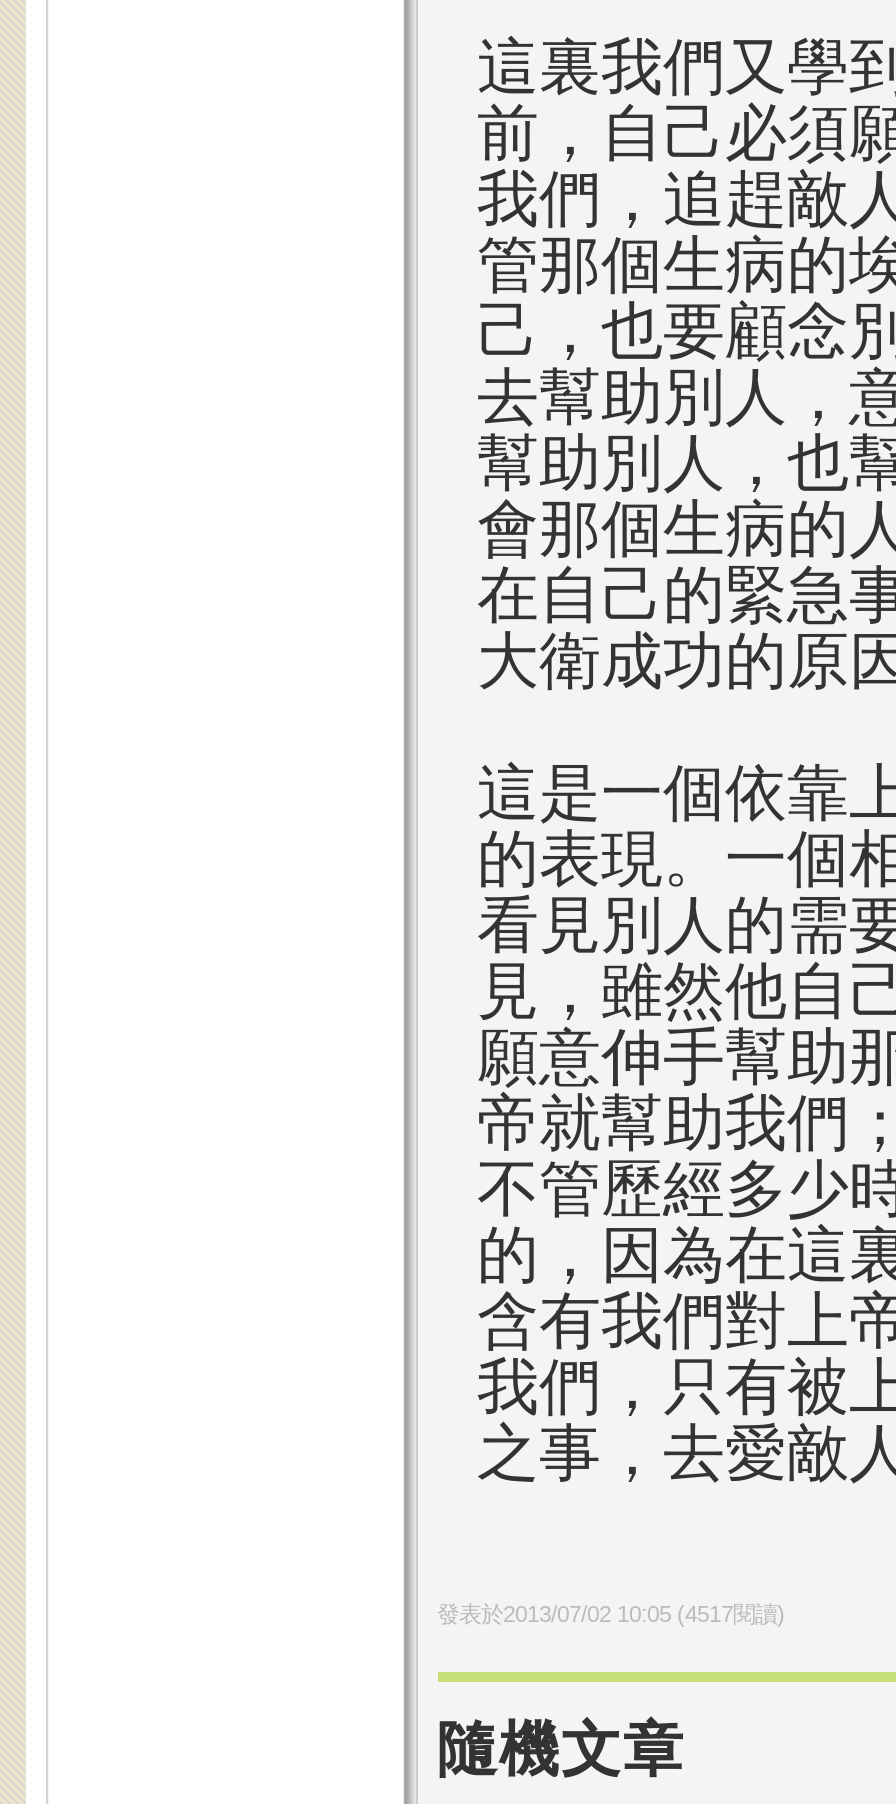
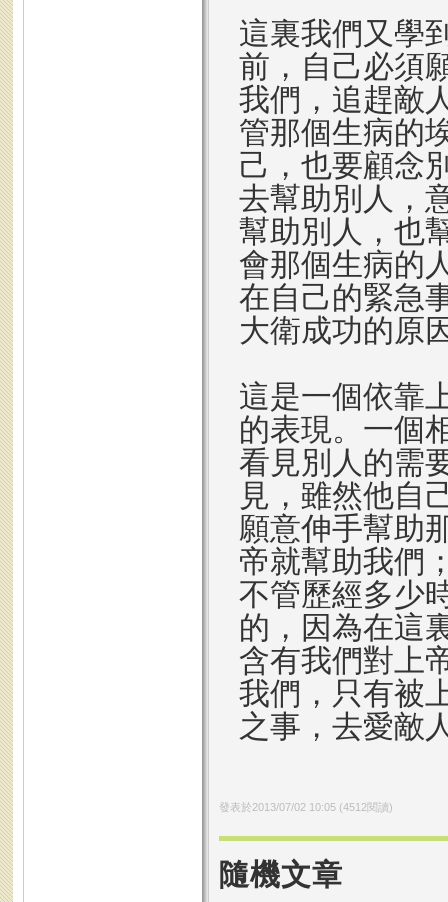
- 發表於2013/07/02 10:05 (4517閱讀)
+ 發表於2013/07/02 10:05 (4512閱讀)
